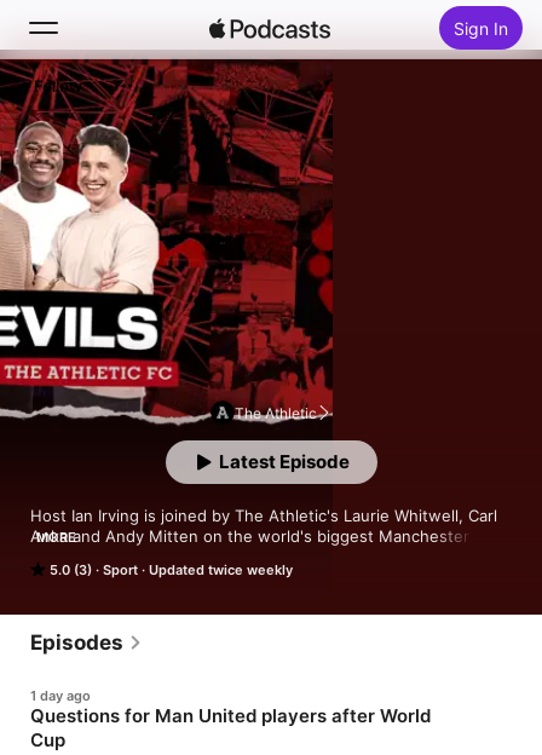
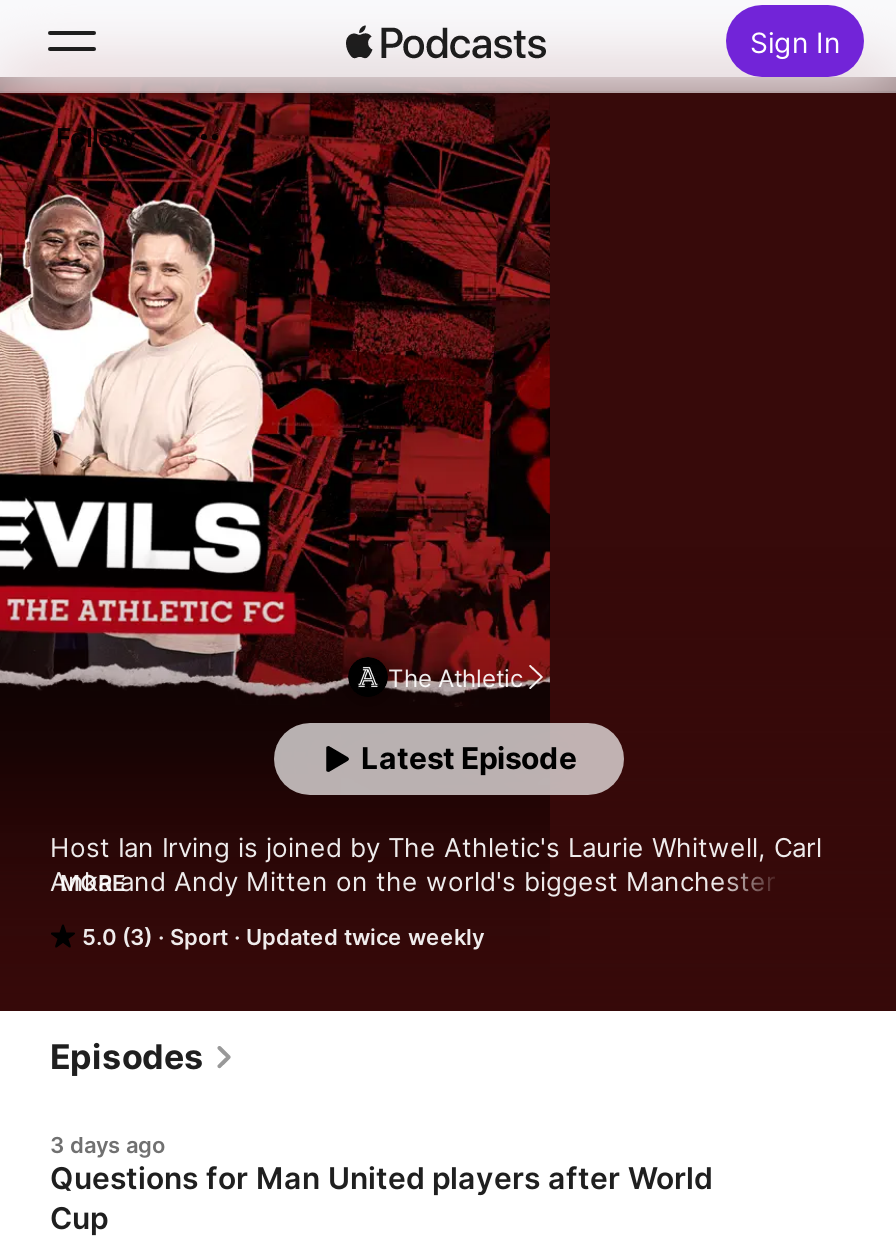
- 1 day ago
+ 3 days ago
